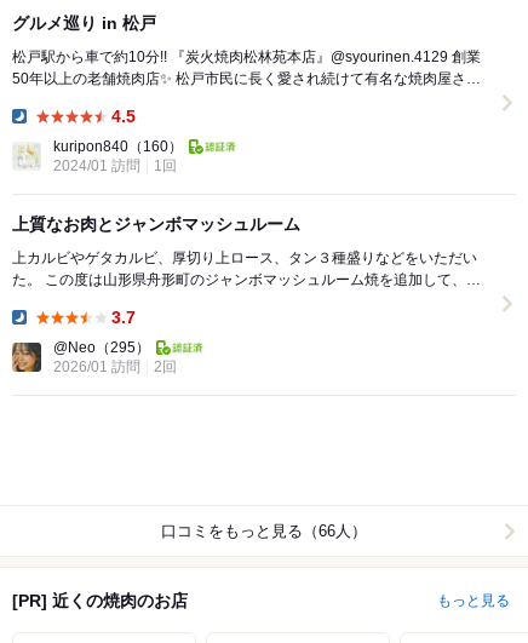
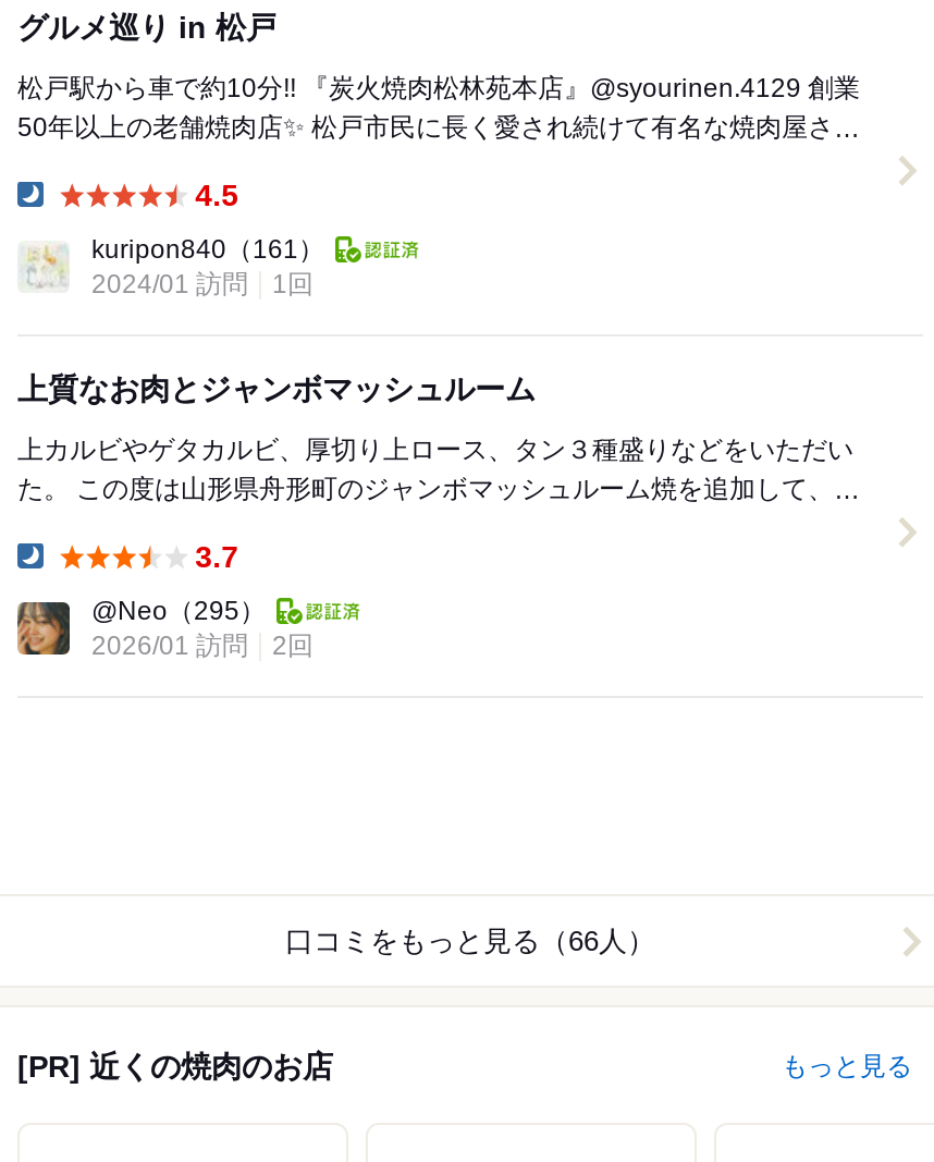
- kuripon840（160）
+ kuripon840（161）
